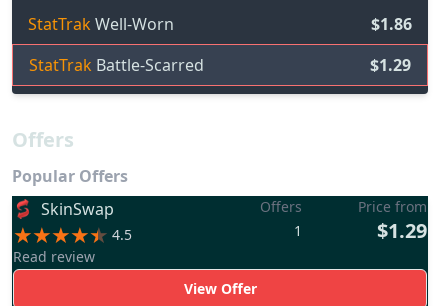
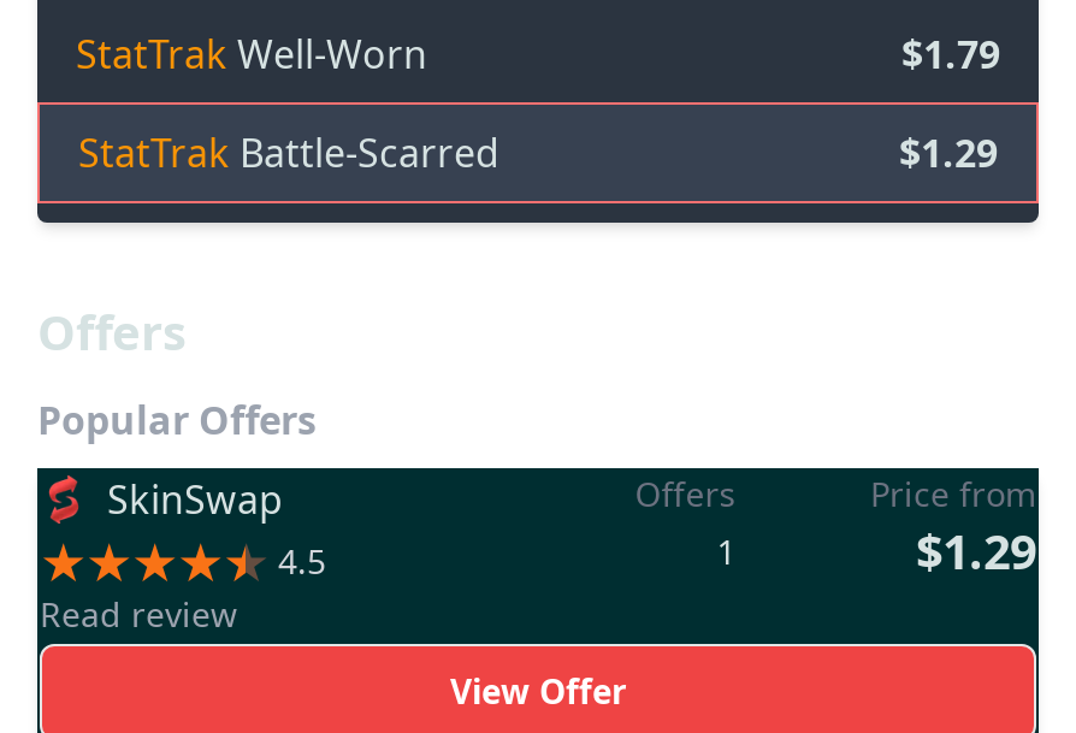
- $1.86
+ $1.79
